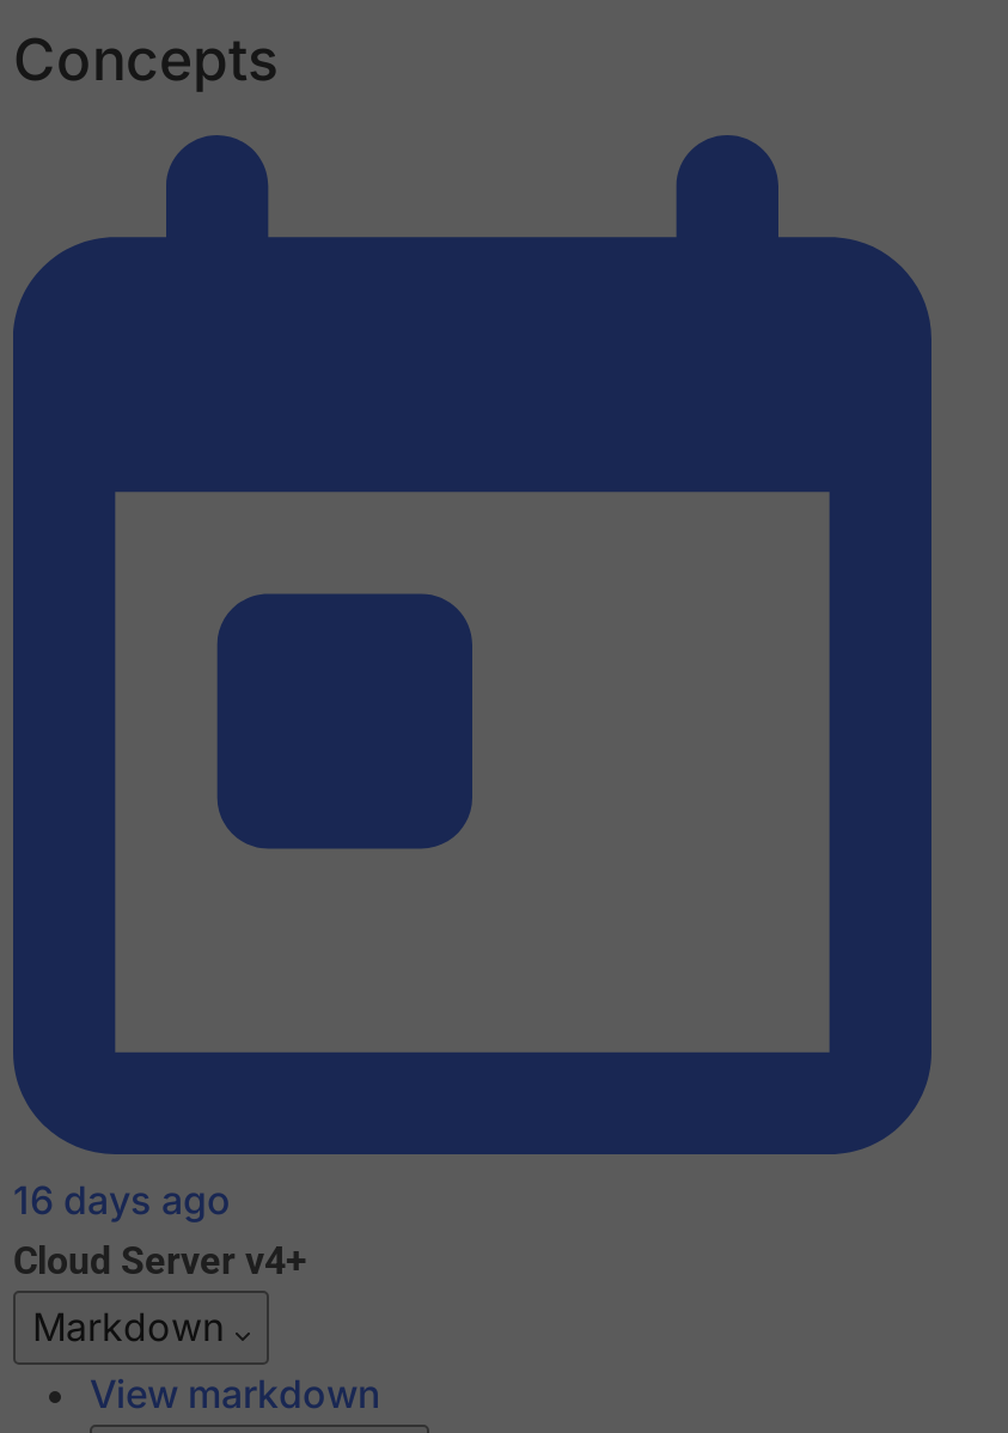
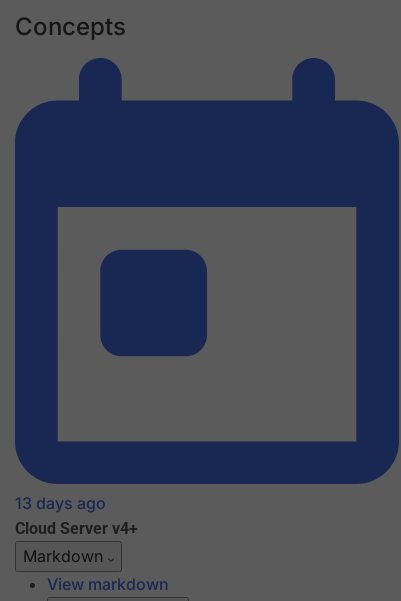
- 16 days ago
+ 13 days ago
